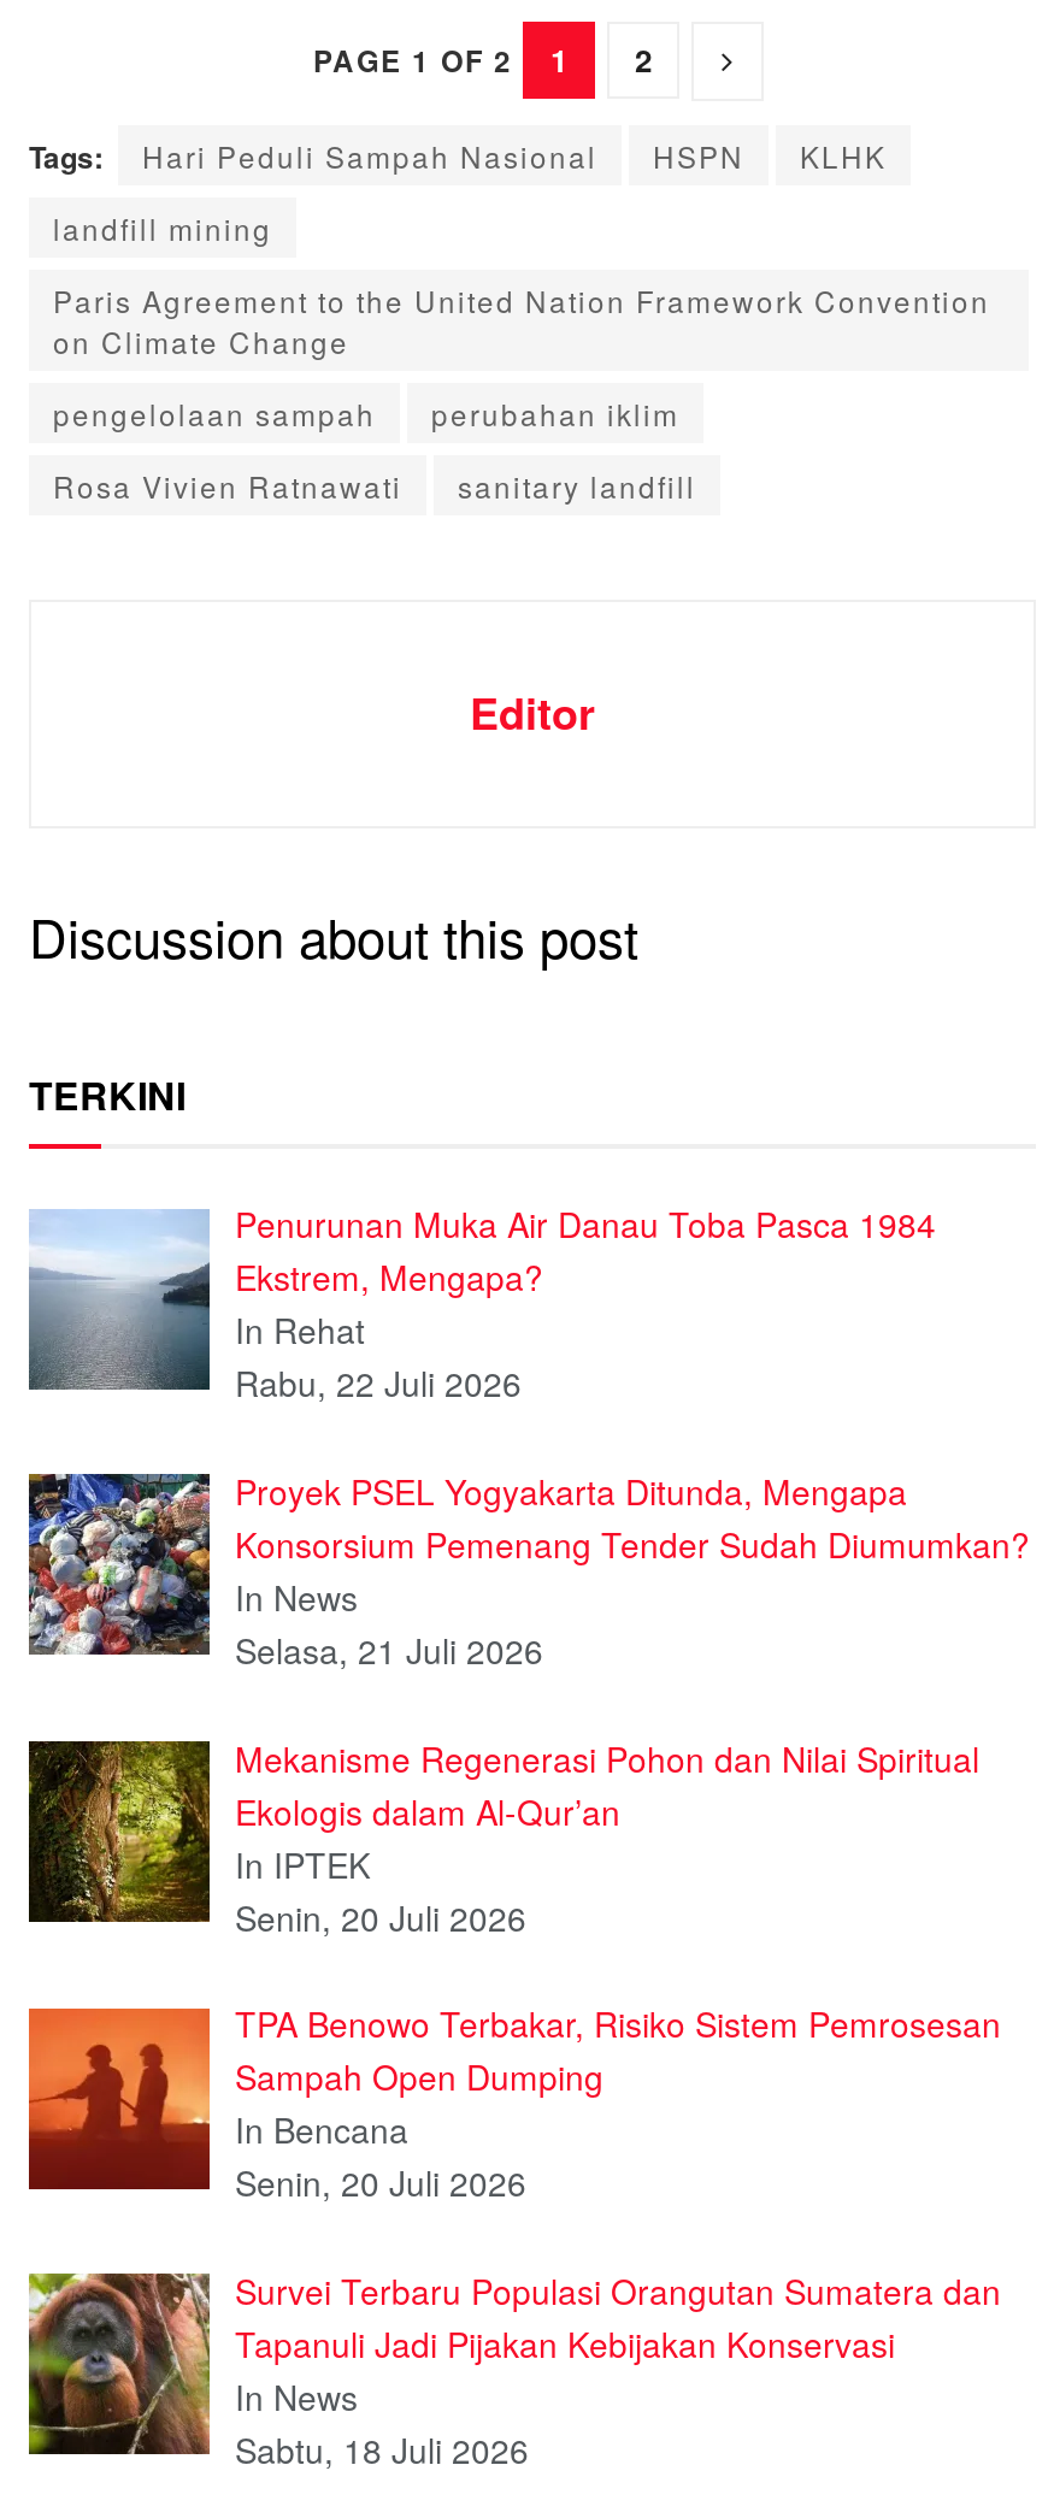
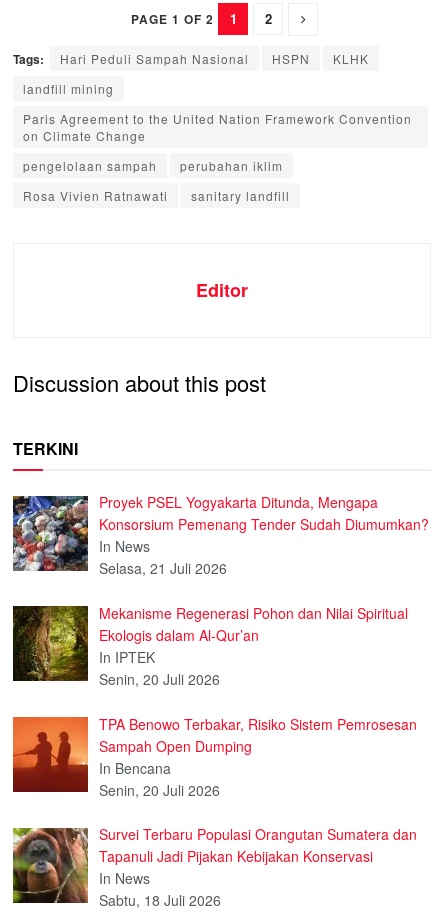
- [image]
- Penurunan Muka Air Danau Toba Pasca 1984
- Ekstrem, Mengapa?
- In Rehat
- Rabu, 22 Juli 2026
